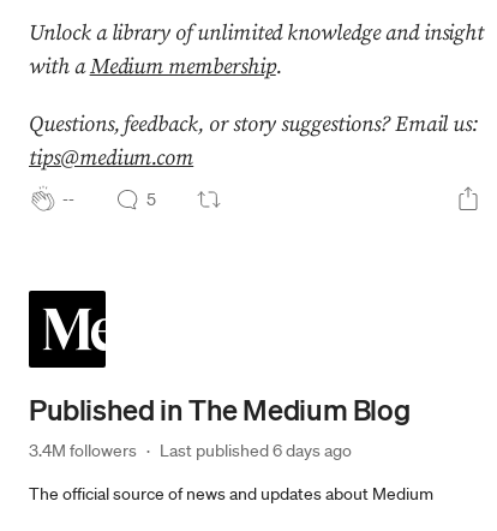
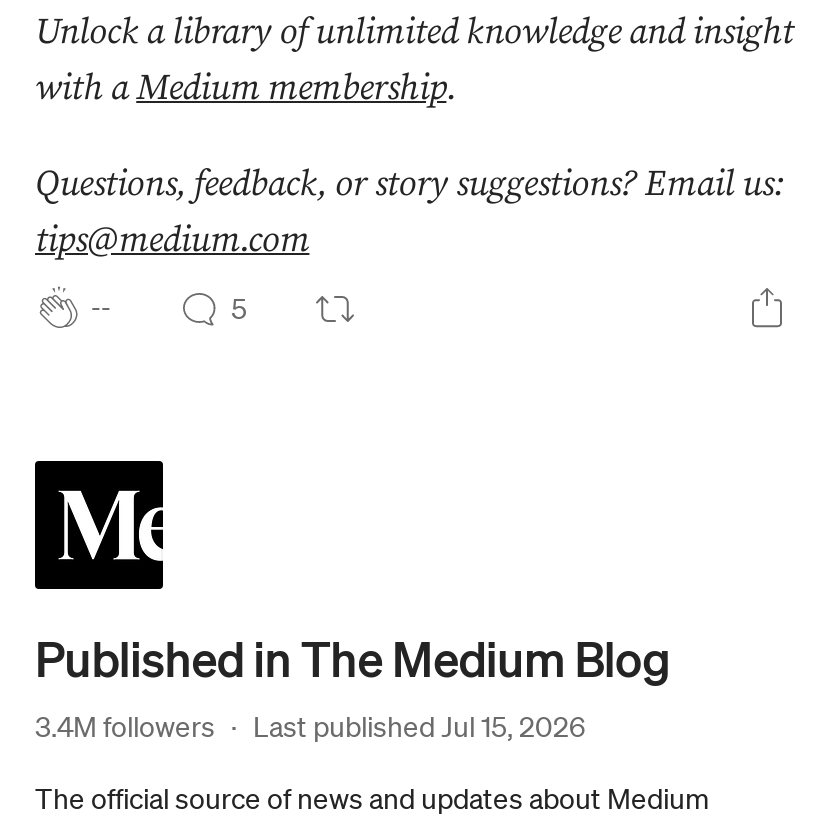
- 3.4M followers · Last published 6 days ago
+ 3.4M followers · Last published Jul 15, 2026
